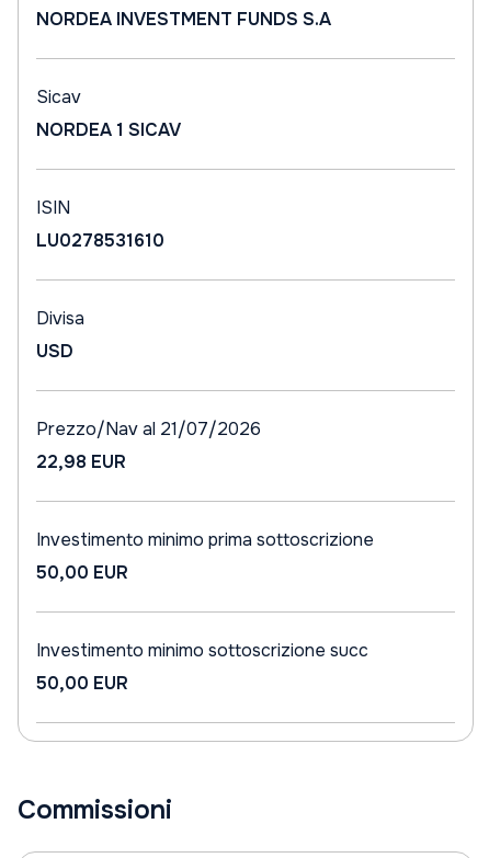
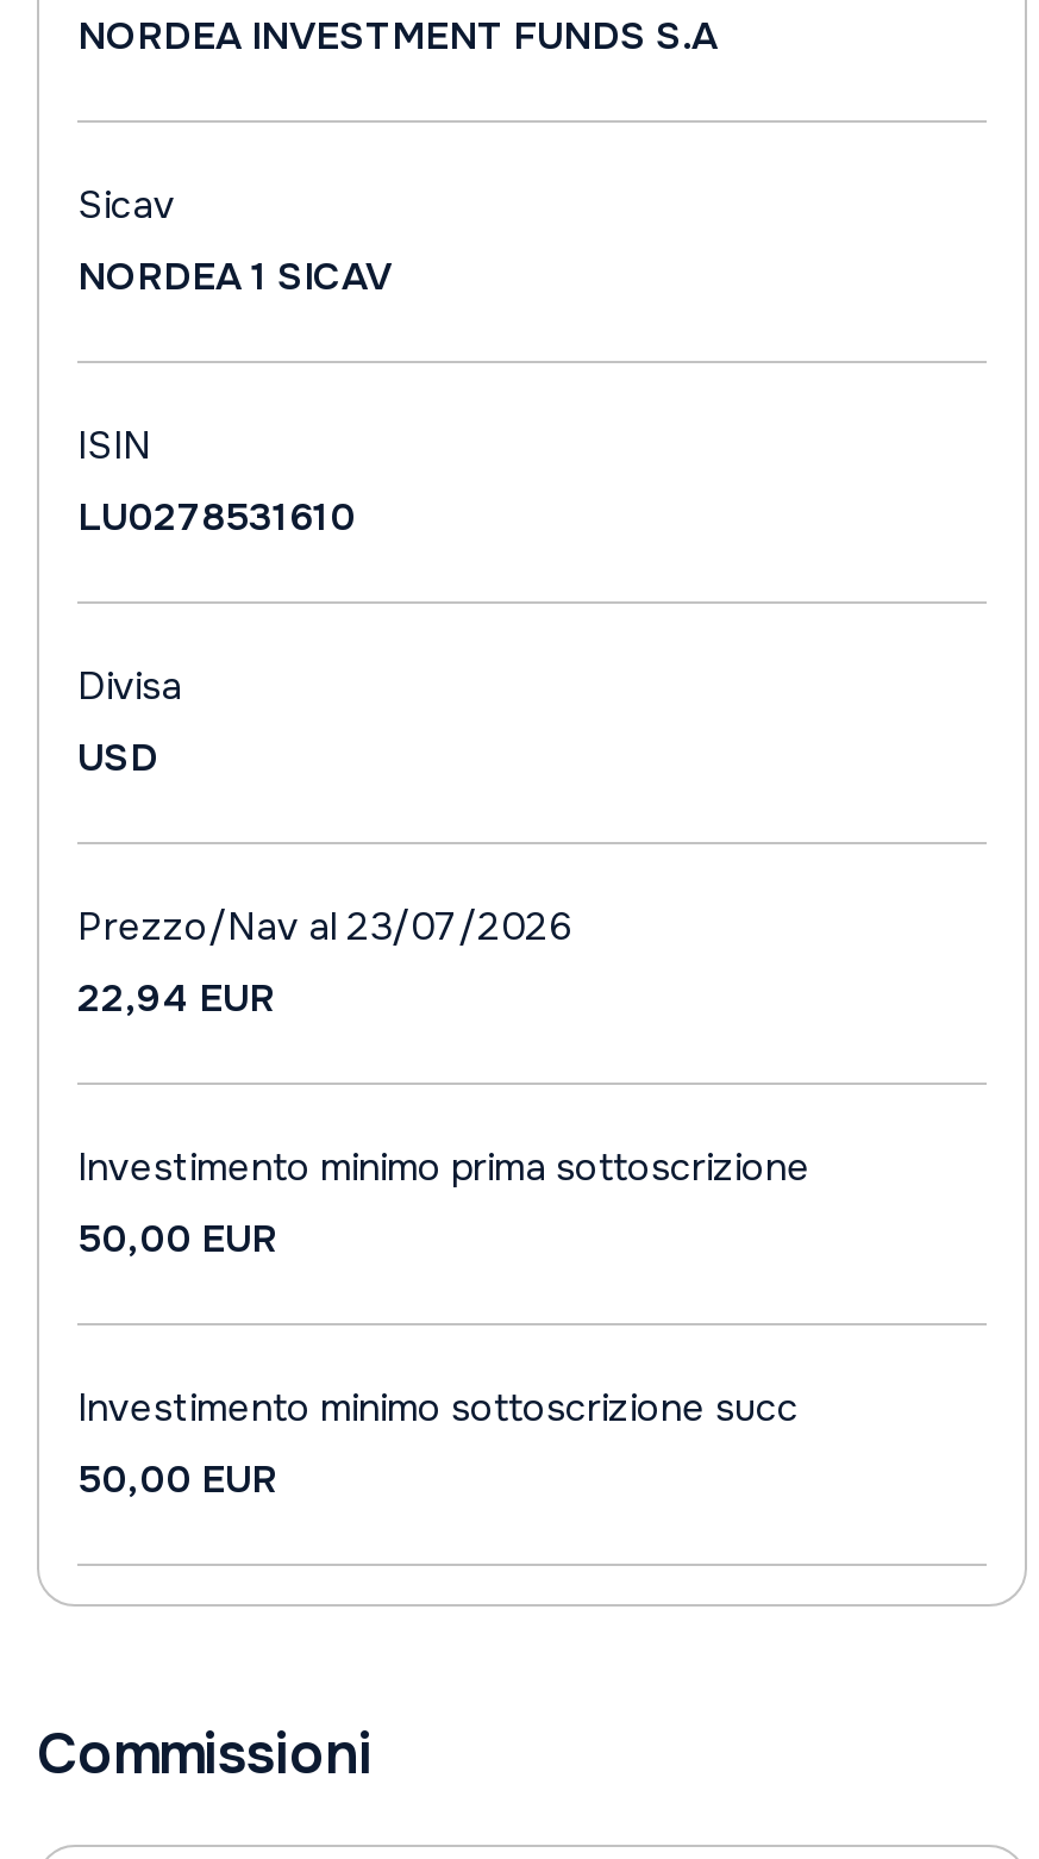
- Prezzo/Nav al 21/07/2026
+ Prezzo/Nav al 23/07/2026

- 22,98 EUR
+ 22,94 EUR
